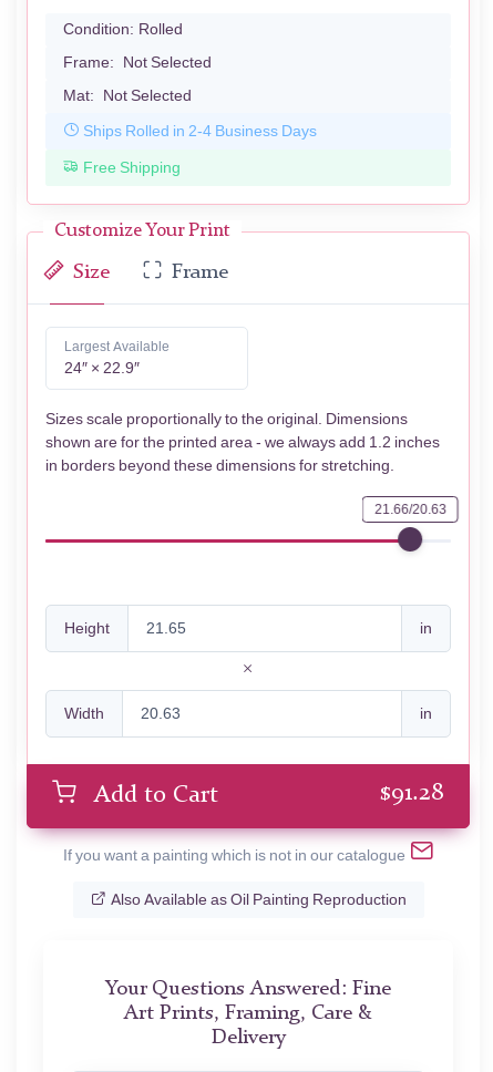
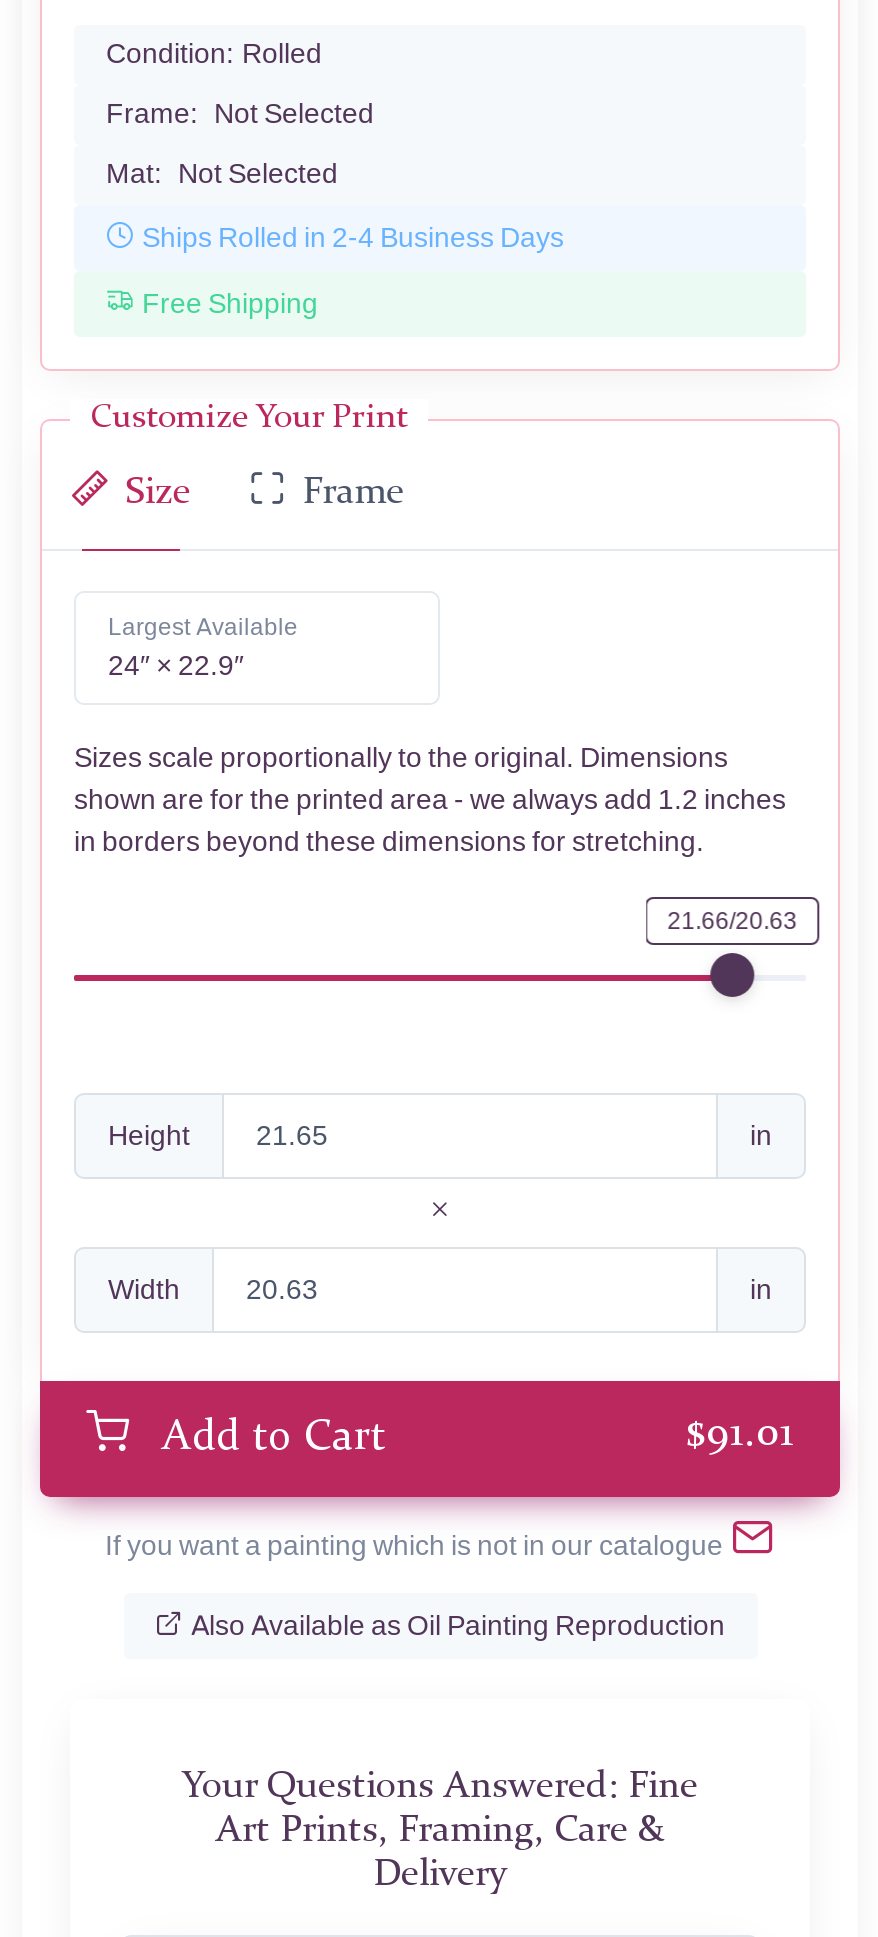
- $91.28
+ $91.01
